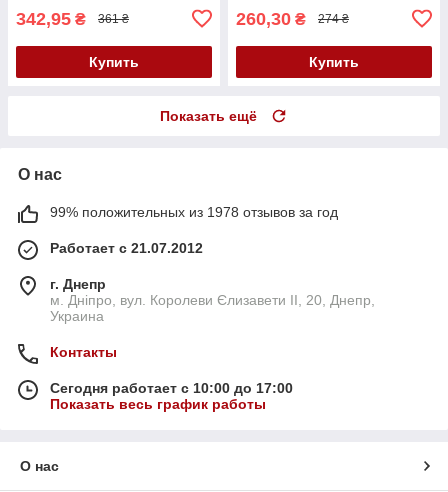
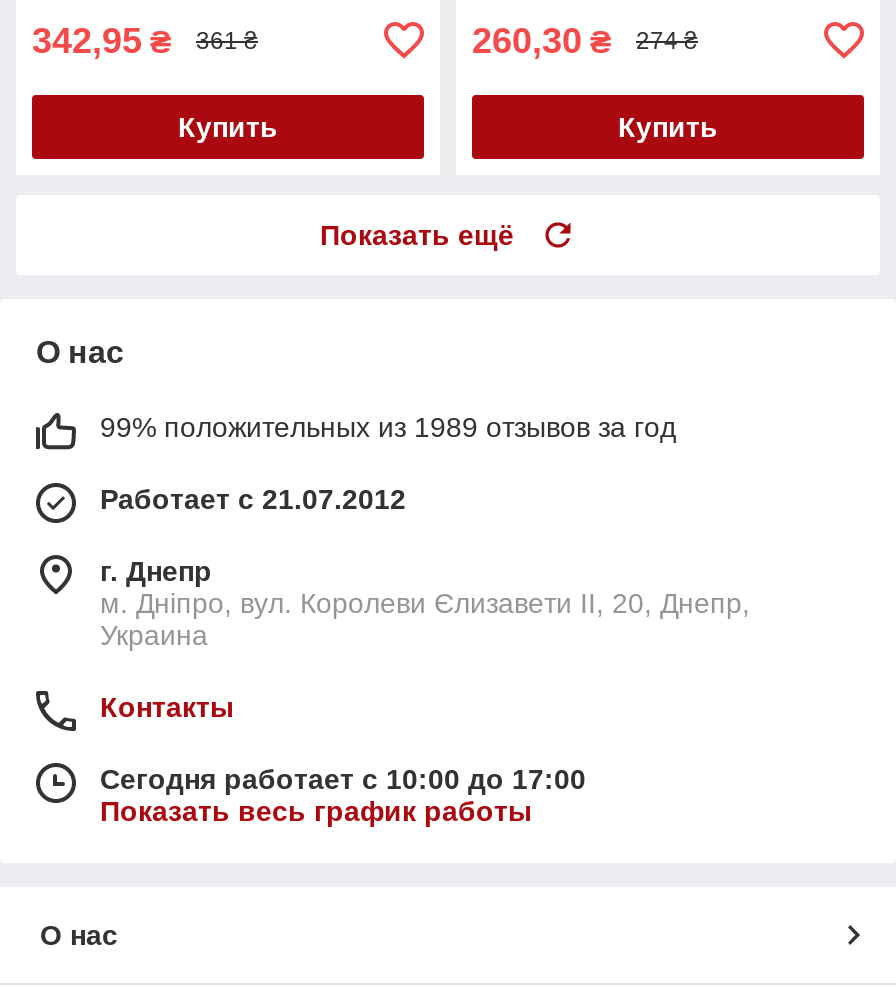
- 99% положительных из 1978 отзывов за год
+ 99% положительных из 1989 отзывов за год
